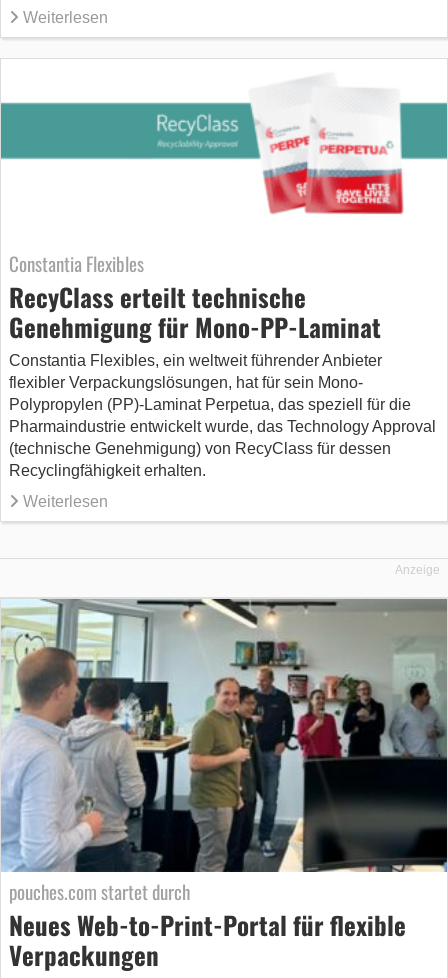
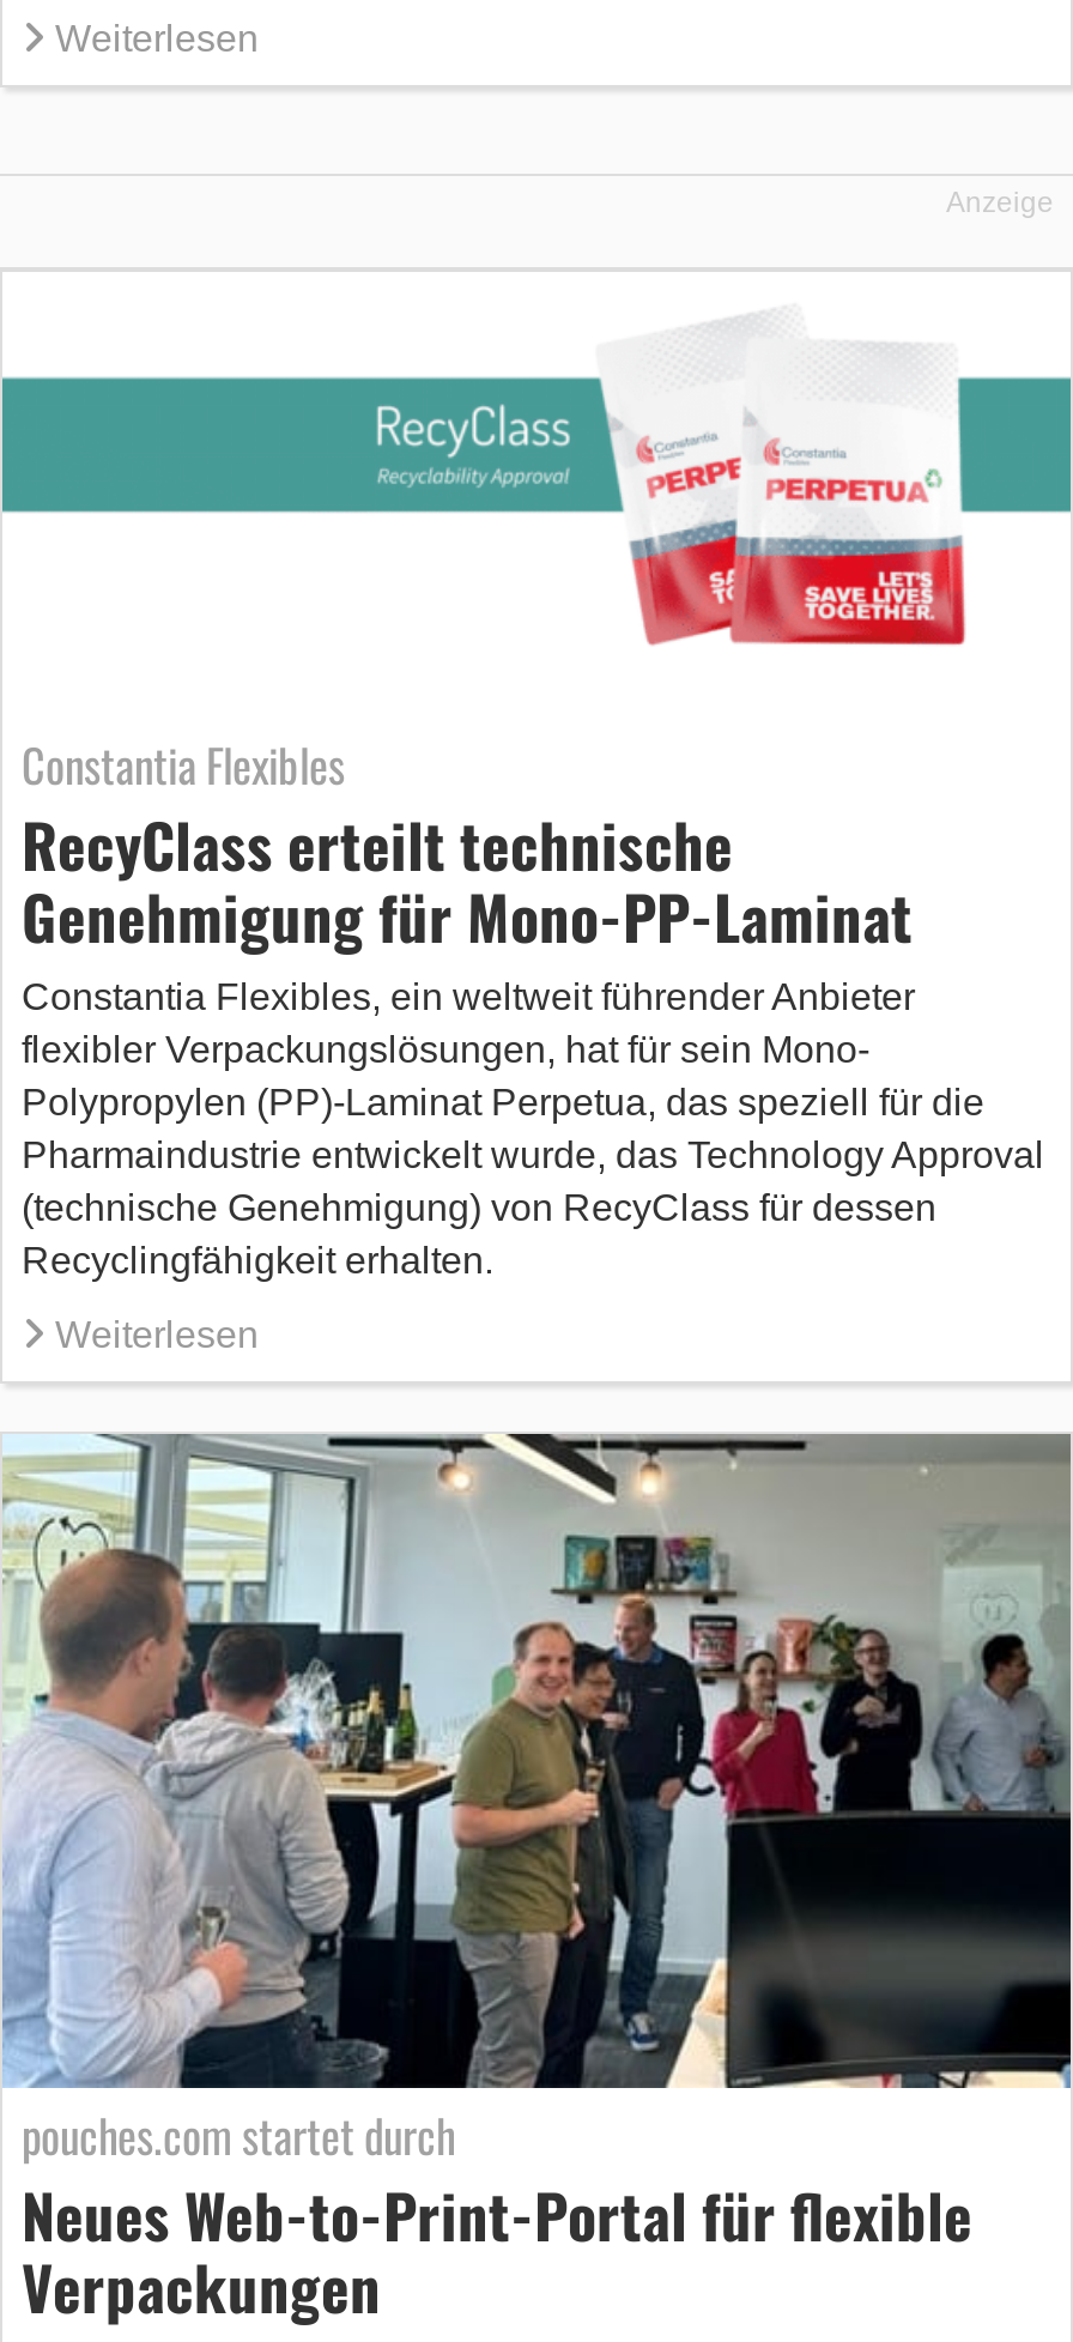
moved down: [image] | Constantia Flexibles | RecyClass erteilt technische | ... | Recyclingfähigkeit erhalten. | Weiterlesen

moved up: Anzeige
